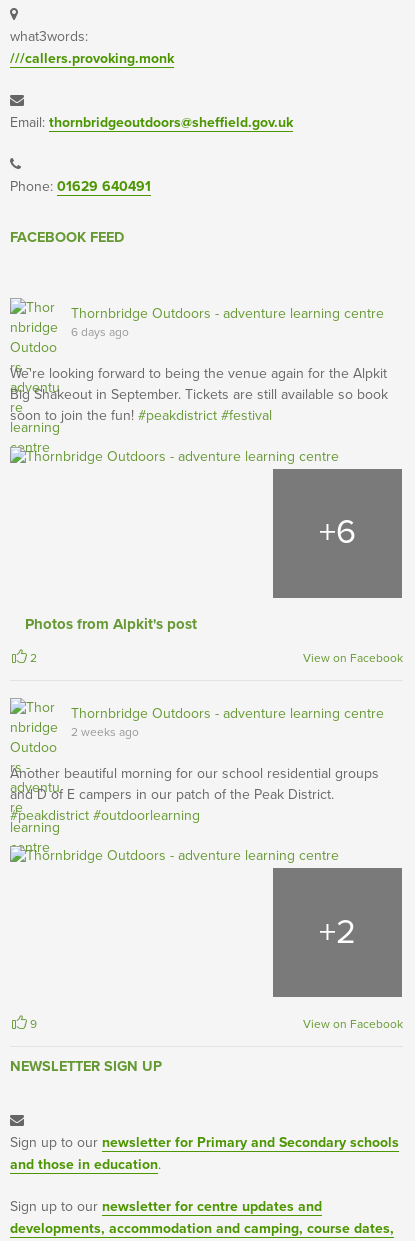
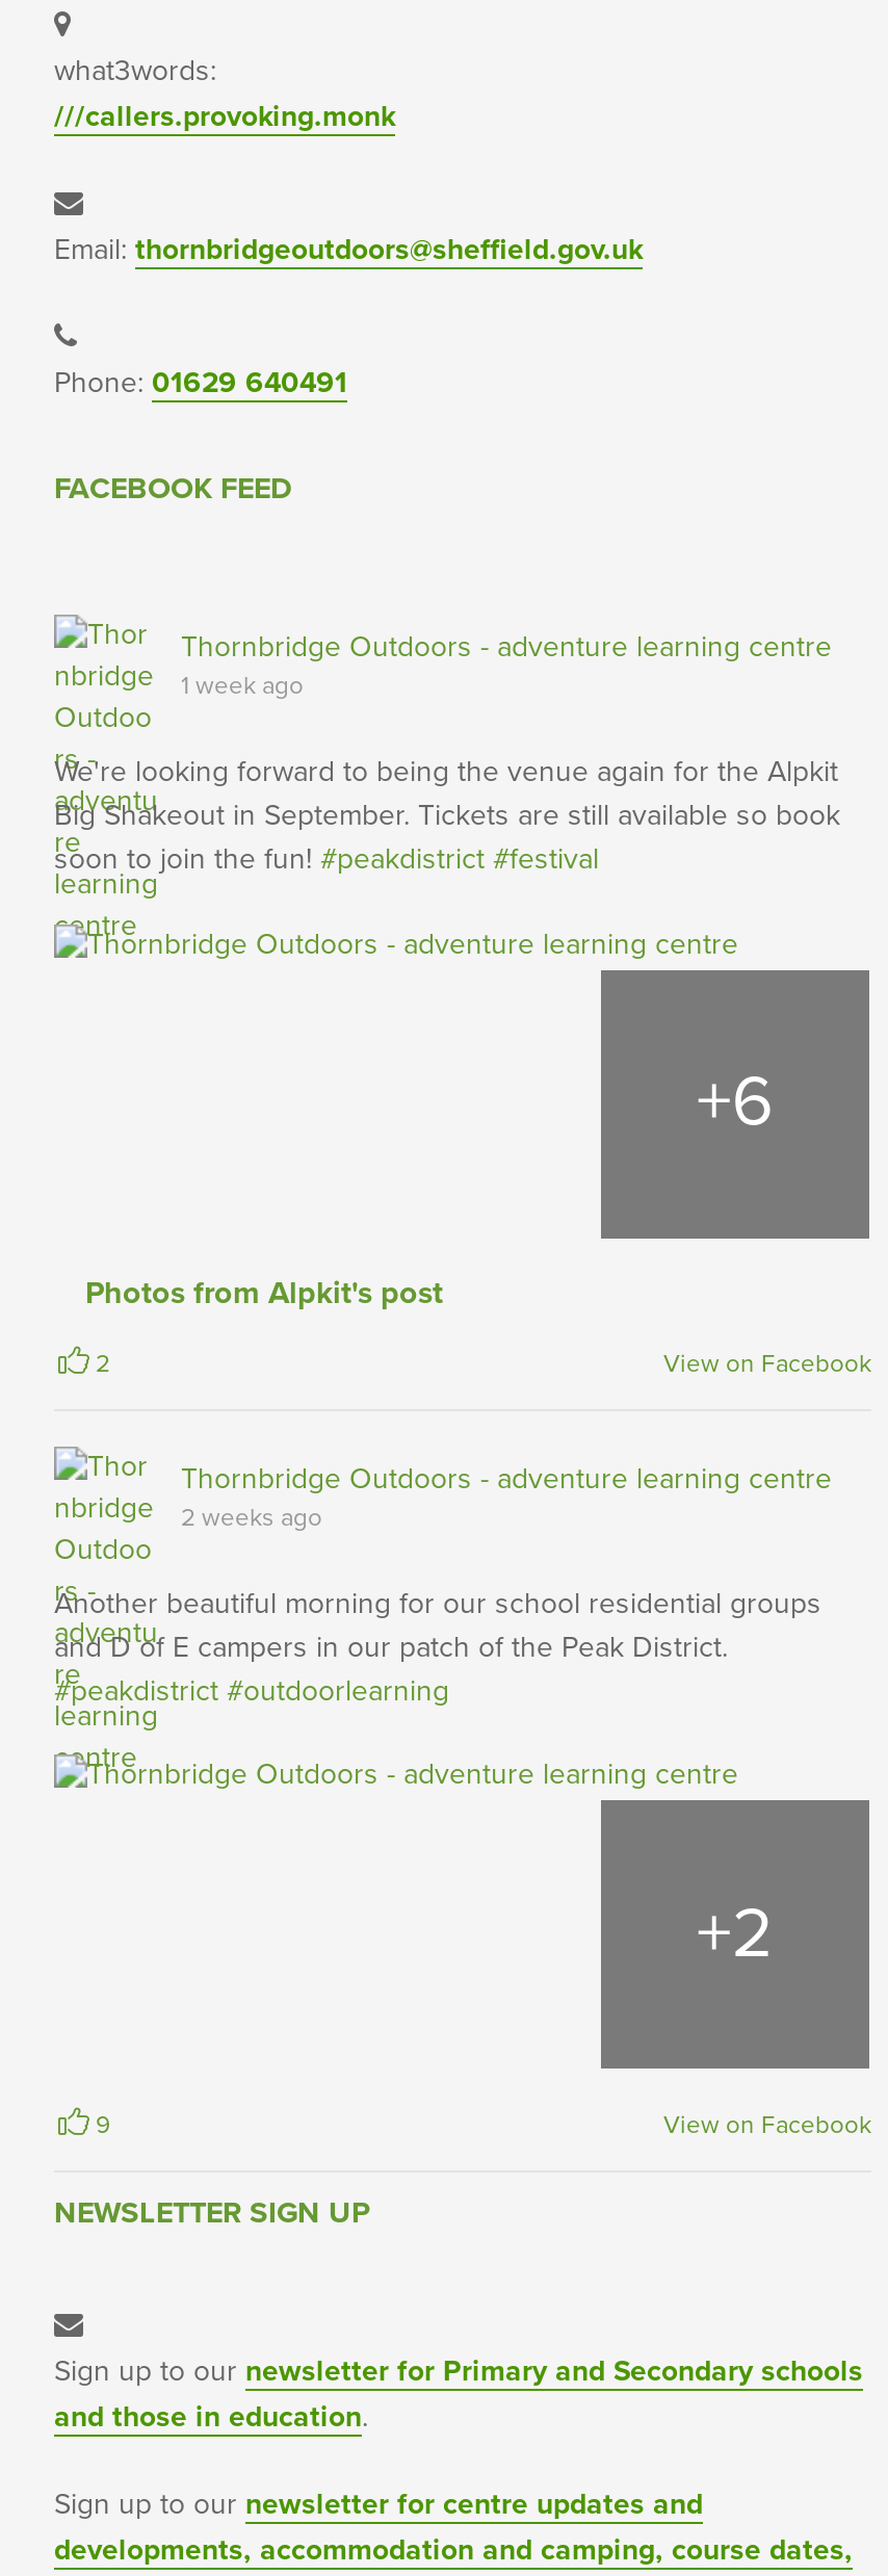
- 6 days ago
+ 1 week ago
